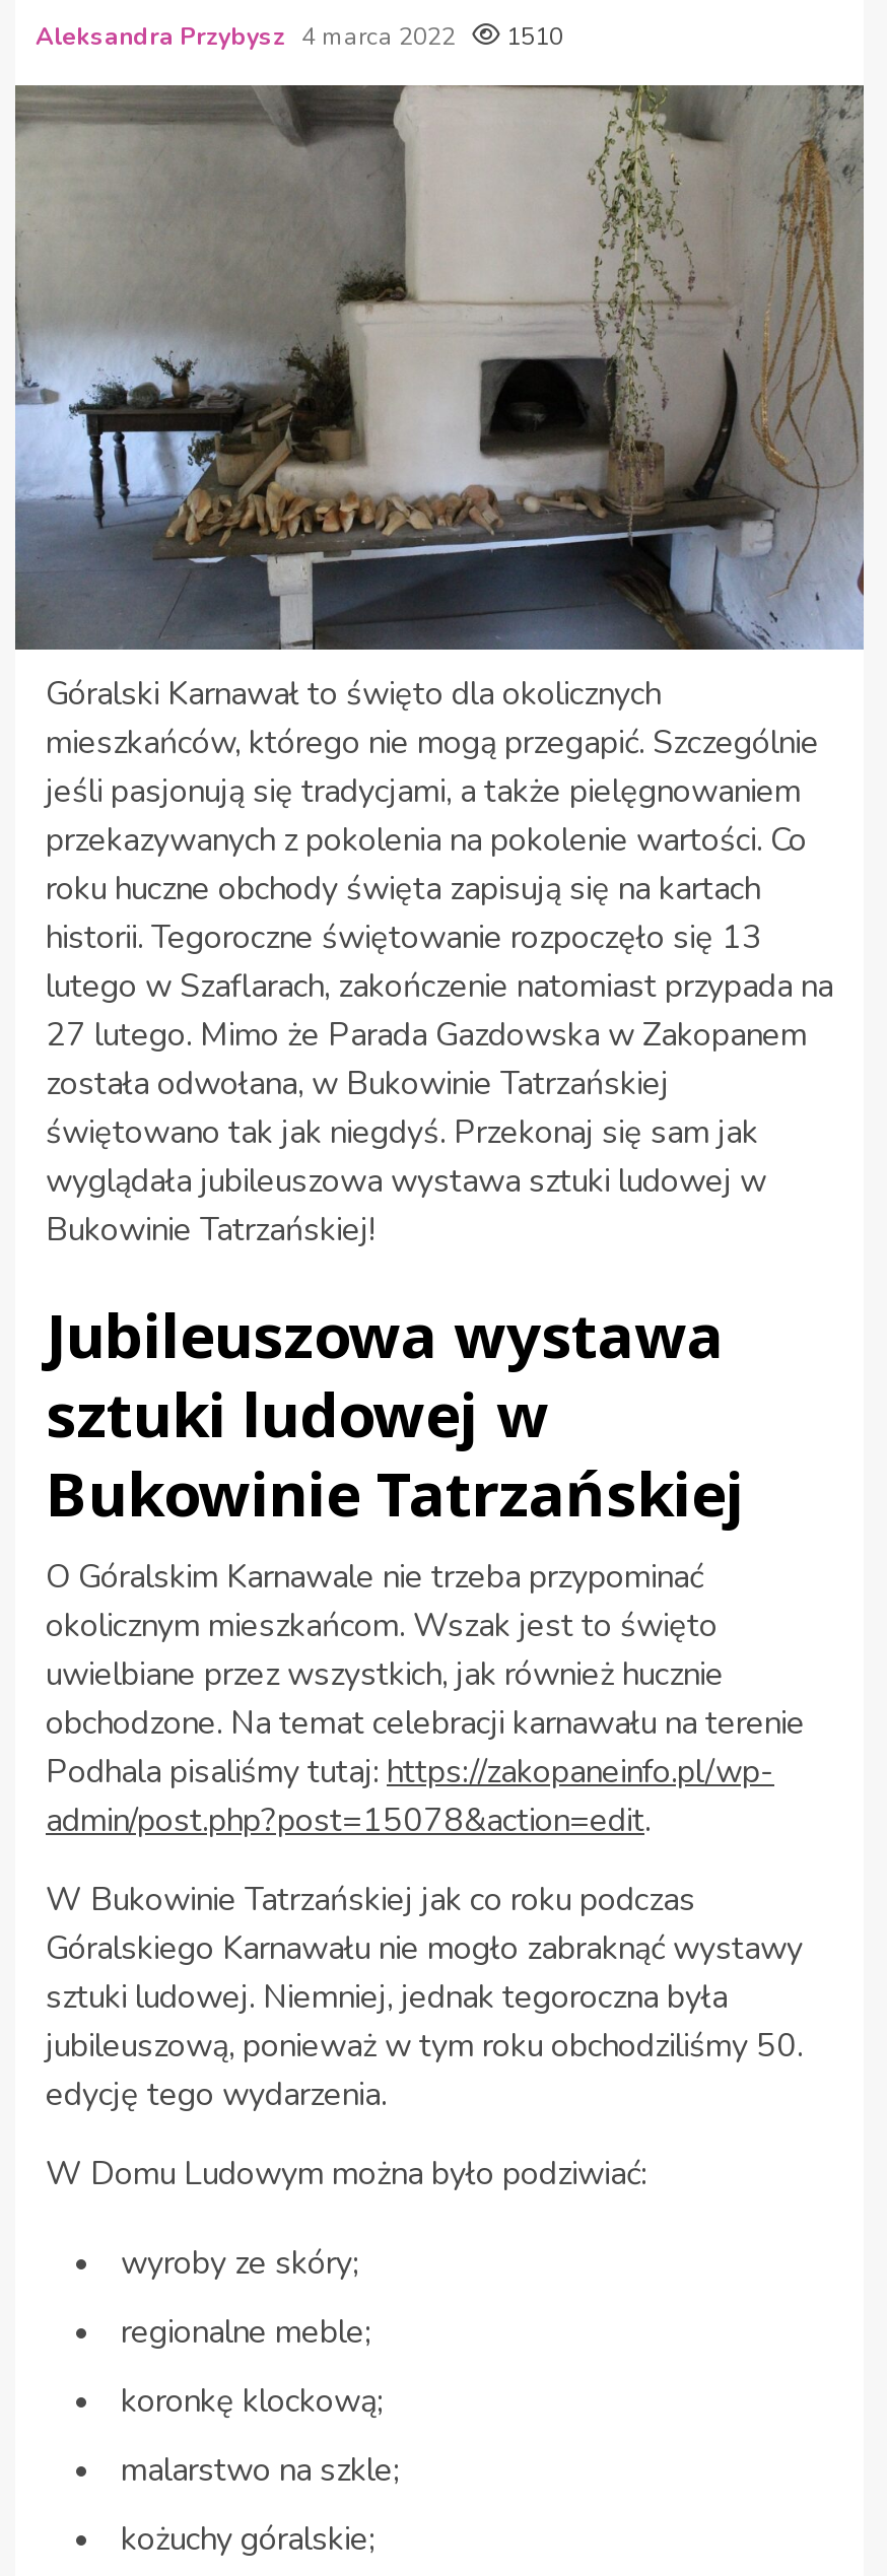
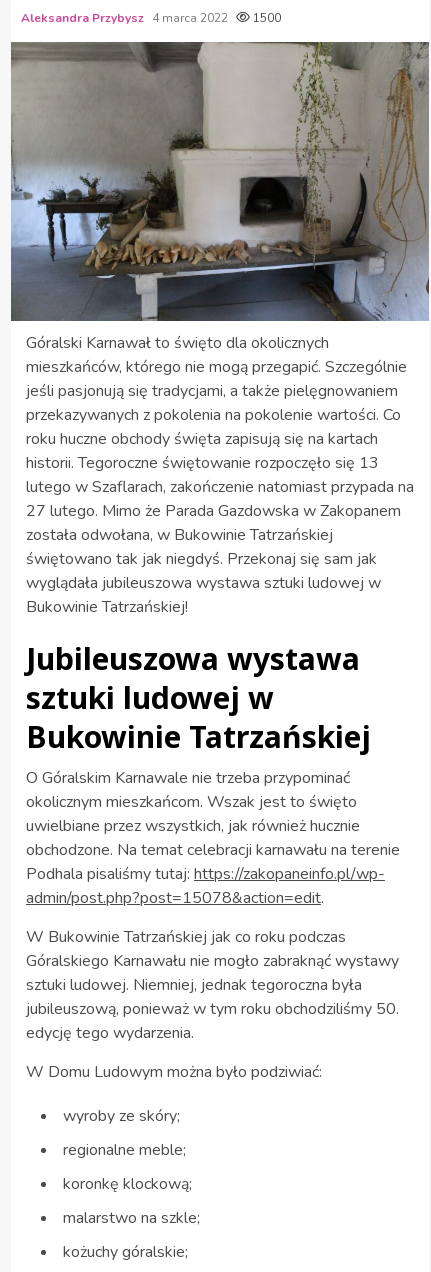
- Aleksandra Przybysz 4 marca 2022 1510
+ Aleksandra Przybysz 4 marca 2022 1500
